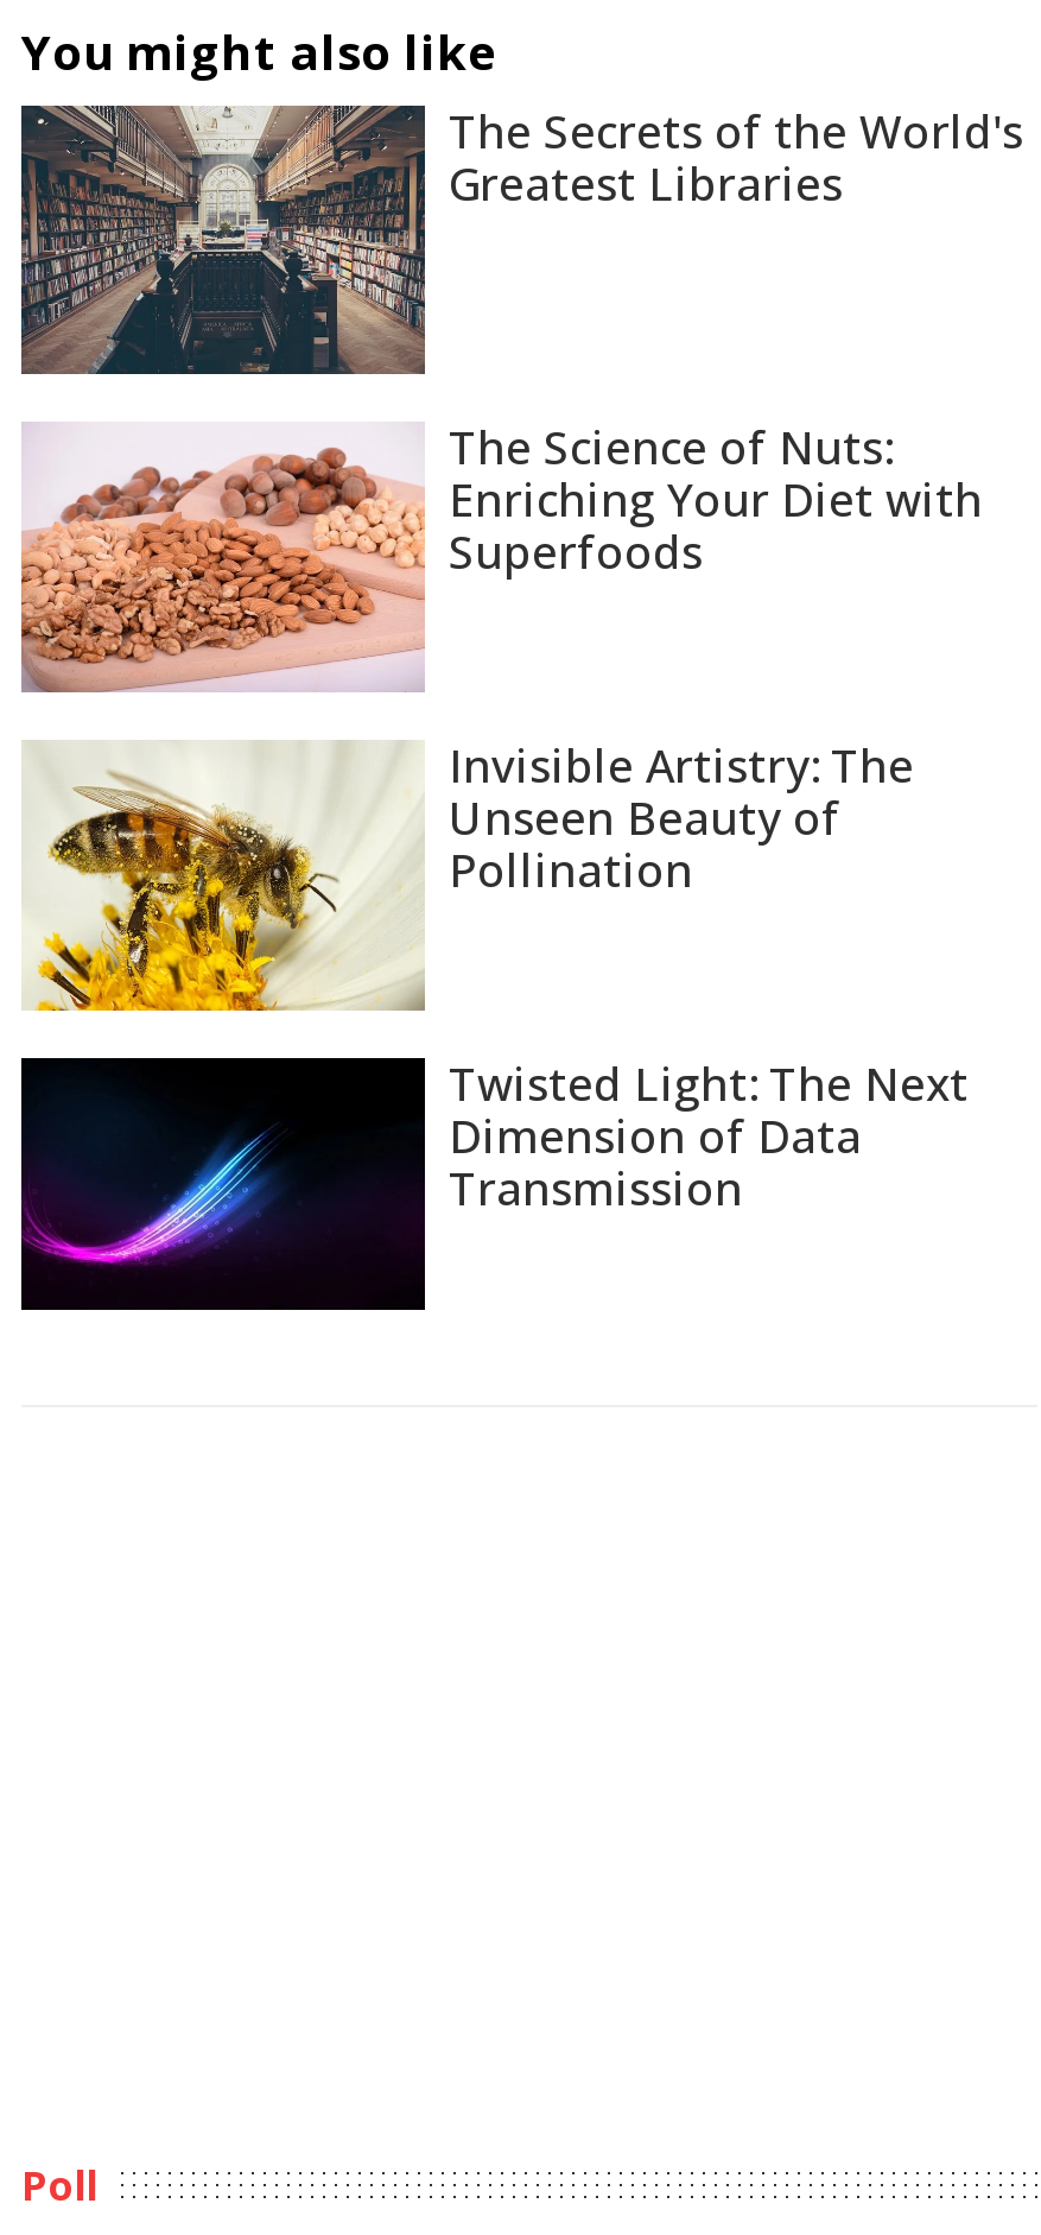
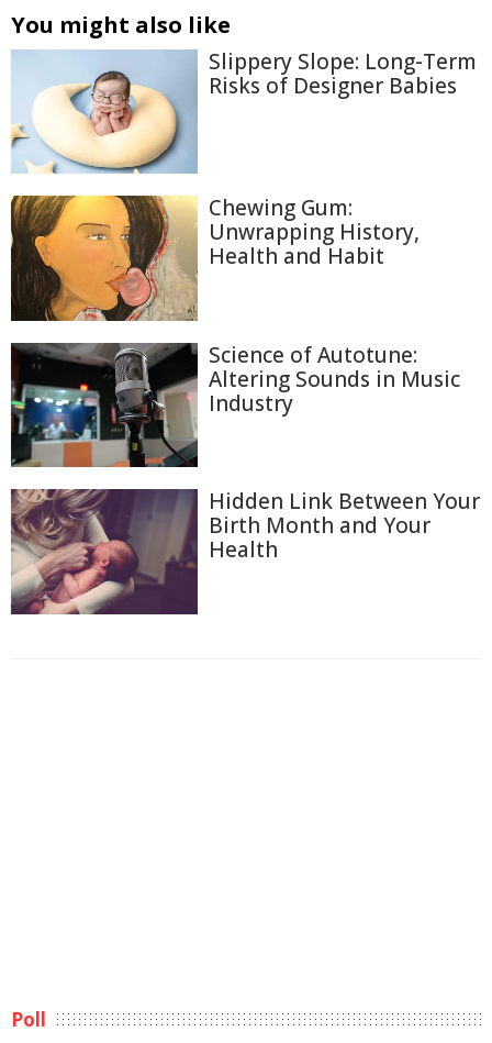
- [image]
- The Secrets of the World's
- Greatest Libraries
+ [image]
+ Slippery Slope: Long-Term
+ Risks of Designer Babies

- [image]
- The Science of Nuts:
- Enriching Your Diet with
- Superfoods
+ [image]
+ Chewing Gum:
+ Unwrapping History,
+ Health and Habit

- [image]
- Invisible Artistry: The
- Unseen Beauty of
- Pollination
+ [image]
+ Science of Autotune:
+ Altering Sounds in Music
+ Industry

- [image]
- Twisted Light: The Next
- Dimension of Data
- Transmission
+ [image]
+ Hidden Link Between Your
+ Birth Month and Your
+ Health
